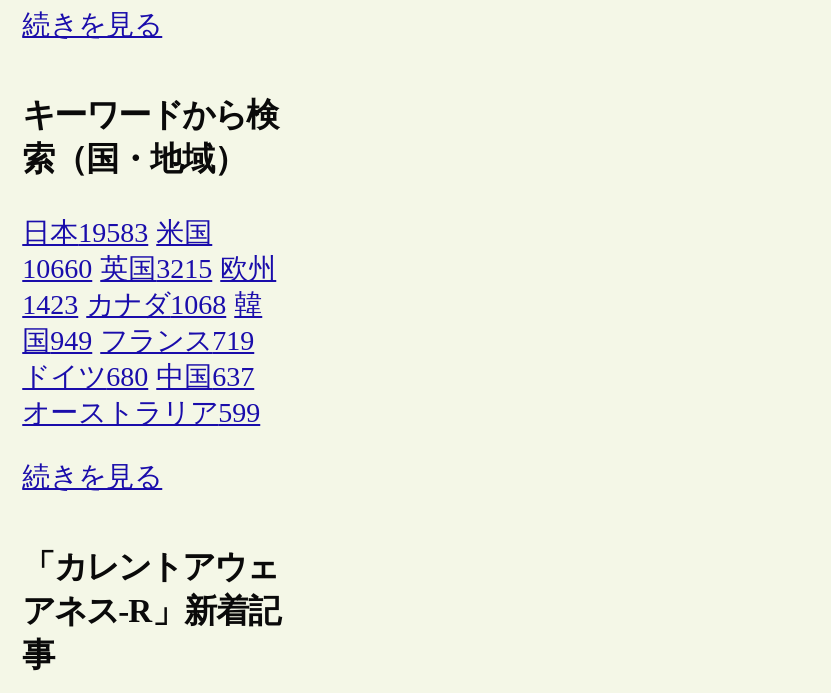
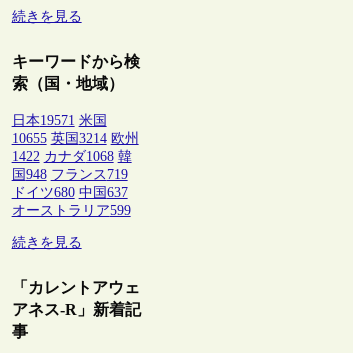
- 日本19583 米国
+ 日本19571 米国

- 10660 英国3215 欧州
+ 10655 英国3214 欧州

- 1423 カナダ1068 韓
+ 1422 カナダ1068 韓

- 国949 フランス719
+ 国948 フランス719
